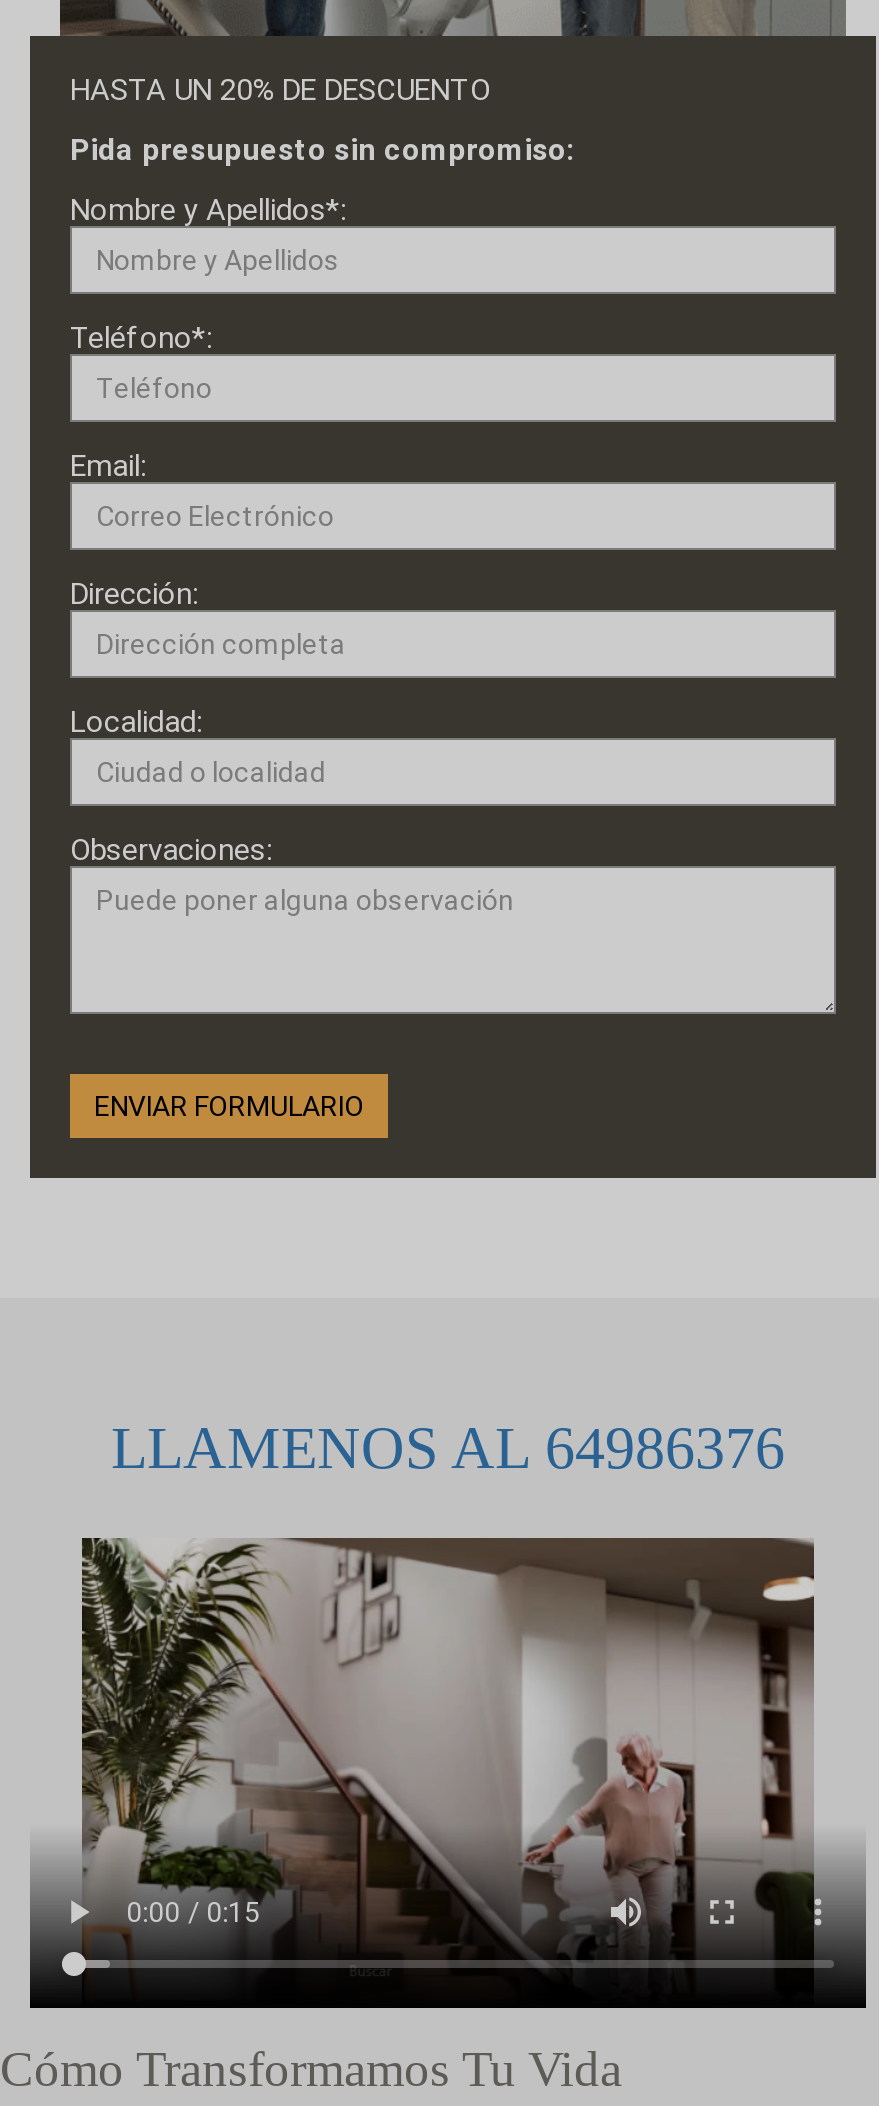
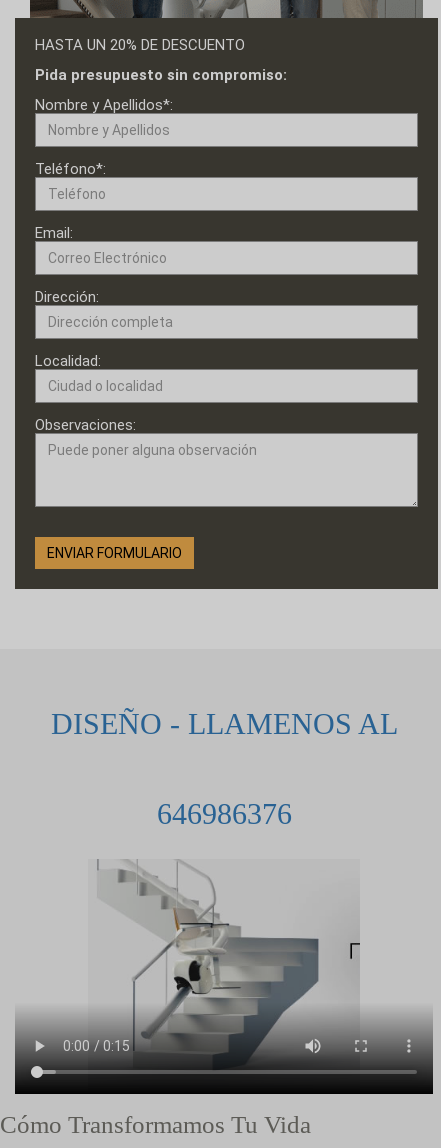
- LLAMENOS AL 64986376
+ DISEÑO - LLAMENOS AL
+ 646986376

- [image]
+ [image]
